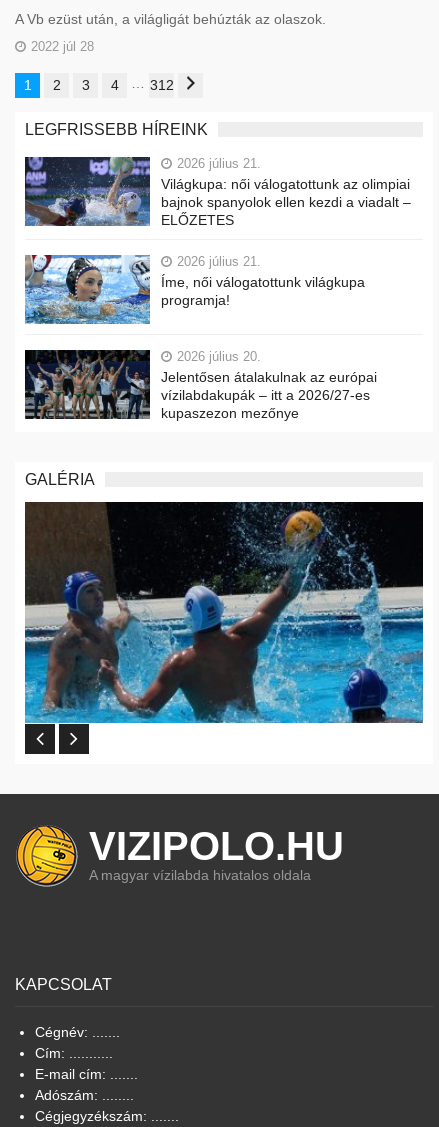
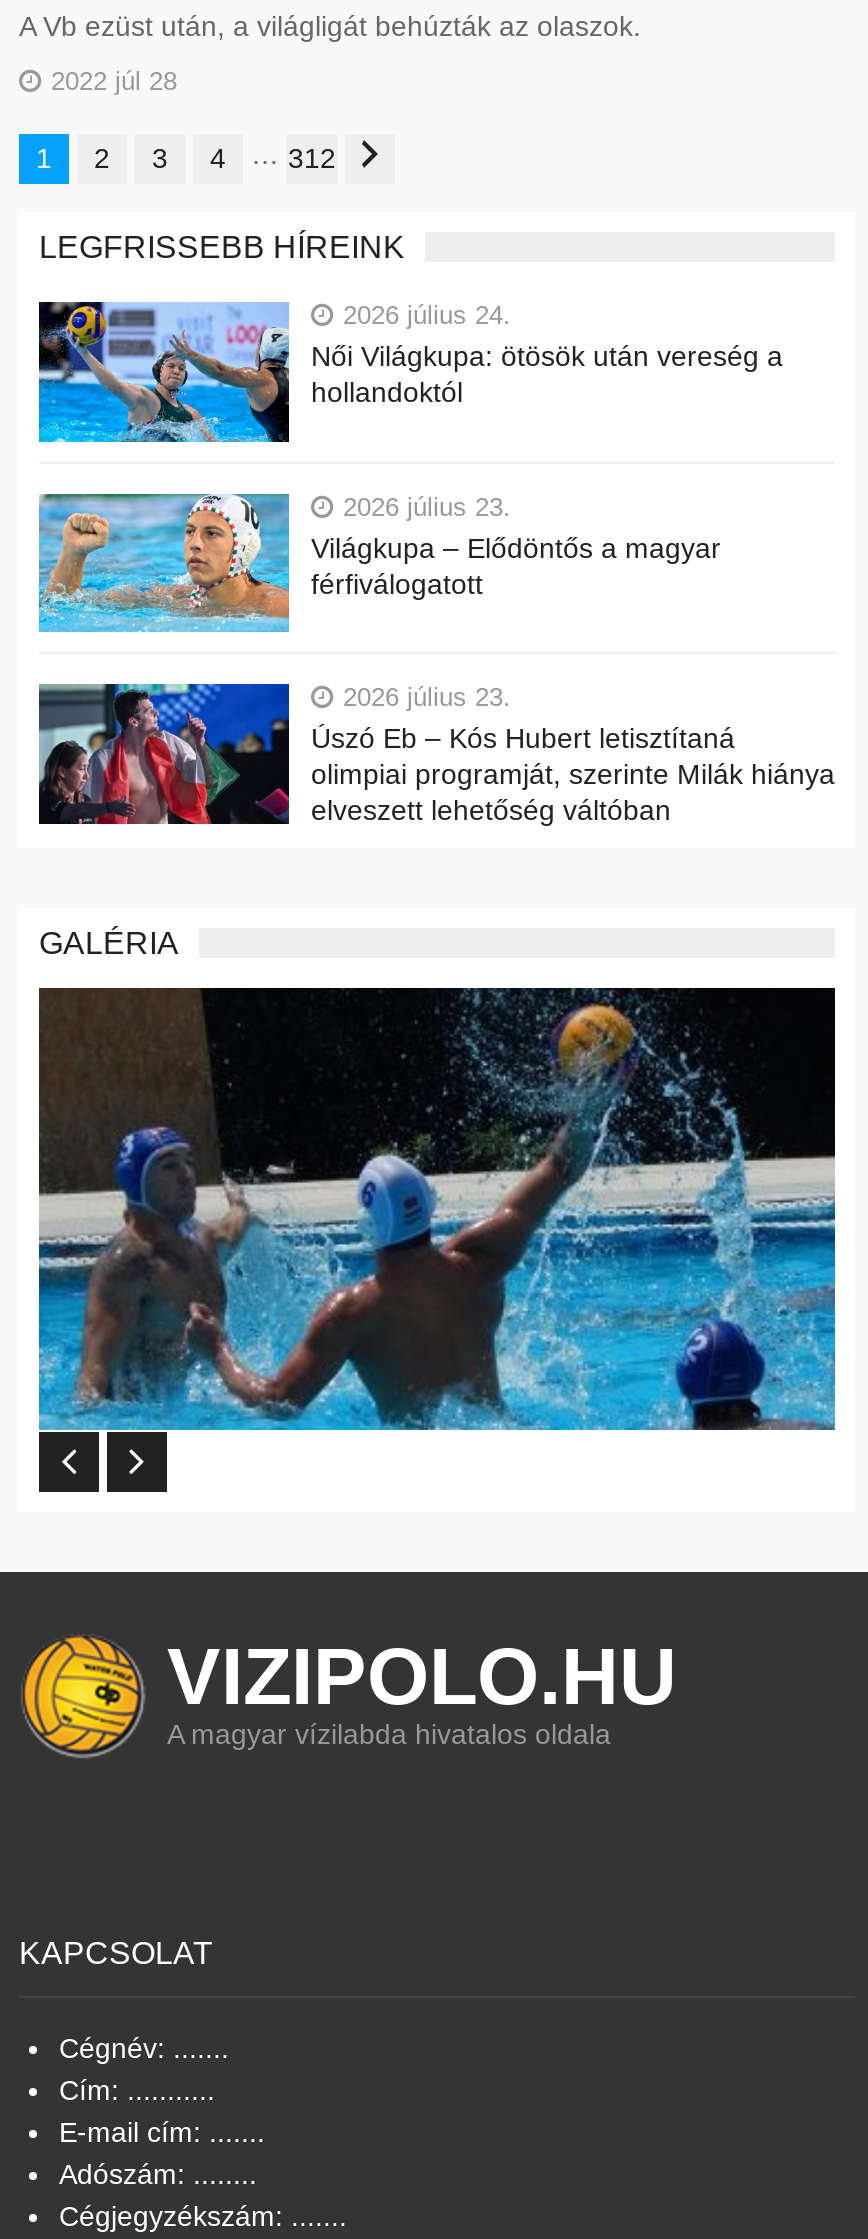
- [image]
- 2026 július 21.
- Világkupa: női válogatottunk az olimpiai
- bajnok spanyolok ellen kezdi a viadalt –
- ELŐZETES
+ [image]
+ 2026 július 24.
+ Női Világkupa: ötösök után vereség a
+ hollandoktól

- [image]
- 2026 július 21.
- Íme, női válogatottunk világkupa
- programja!
+ [image]
+ 2026 július 23.
+ Világkupa – Elődöntős a magyar
+ férfiválogatott

- [image]
- 2026 július 20.
- Jelentősen átalakulnak az európai
- vízilabdakupák – itt a 2026/27-es
- kupaszezon mezőnye
+ [image]
+ 2026 július 23.
+ Úszó Eb – Kós Hubert letisztítaná
+ olimpiai programját, szerinte Milák hiánya
+ elveszett lehetőség váltóban
